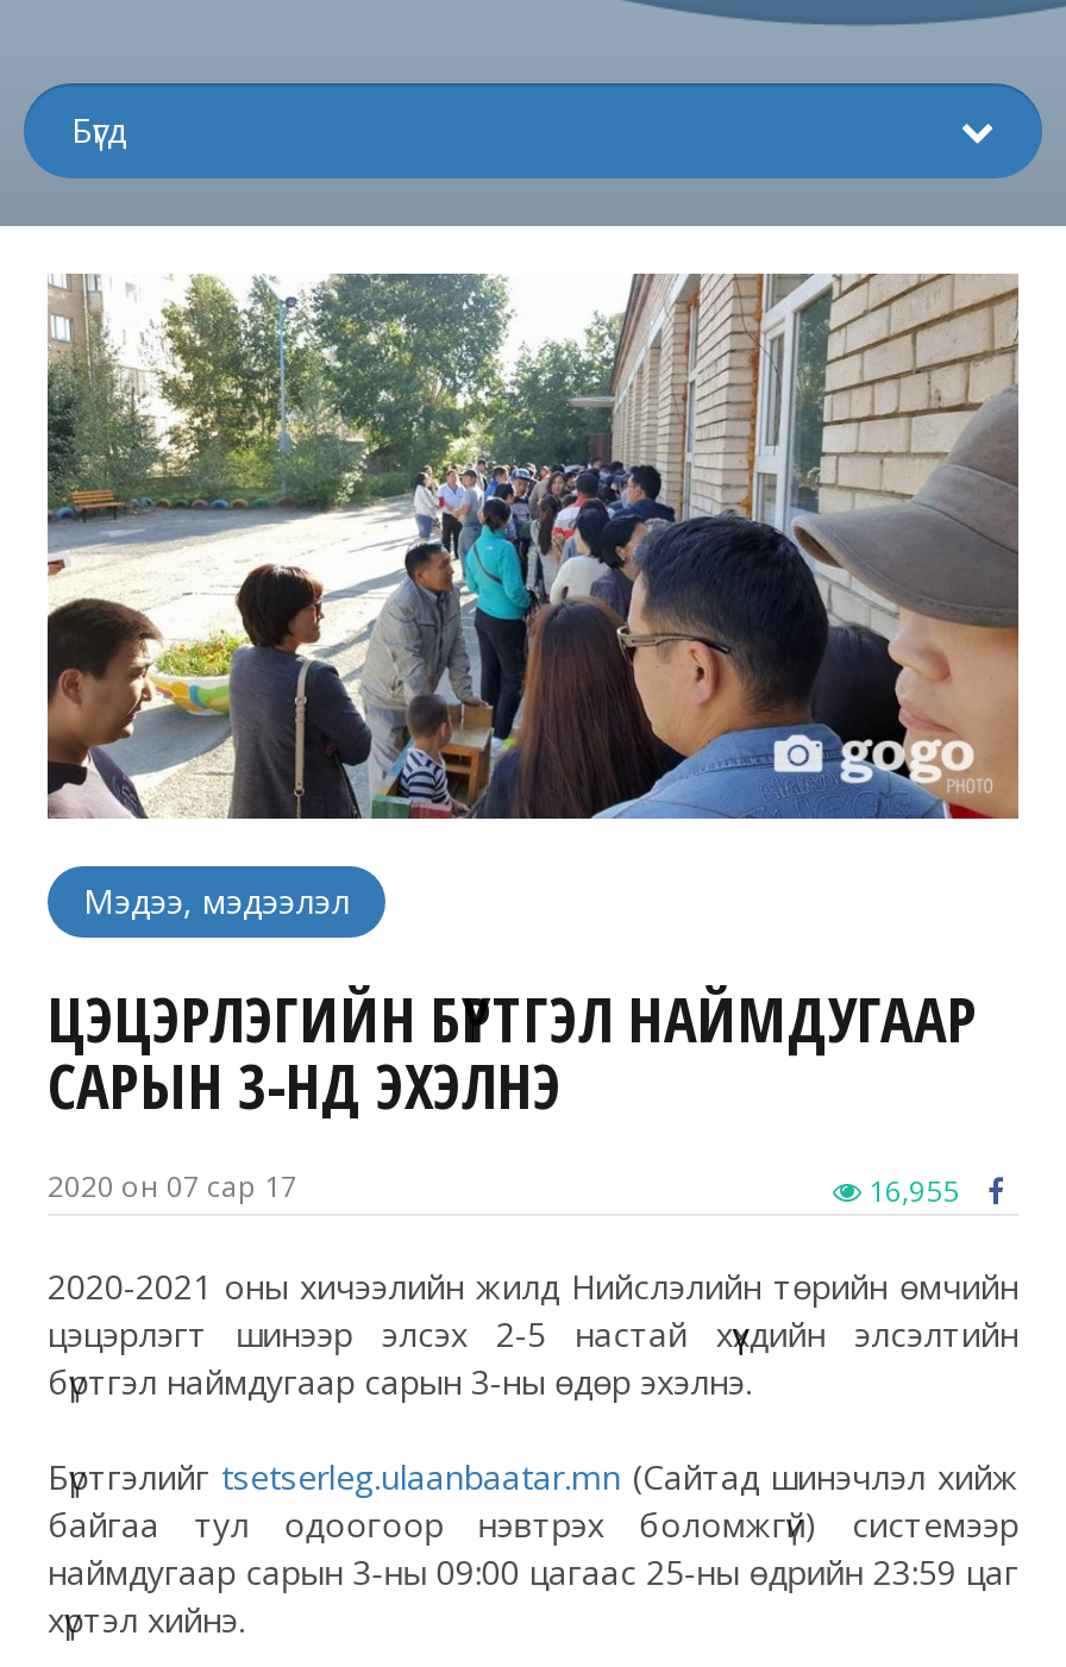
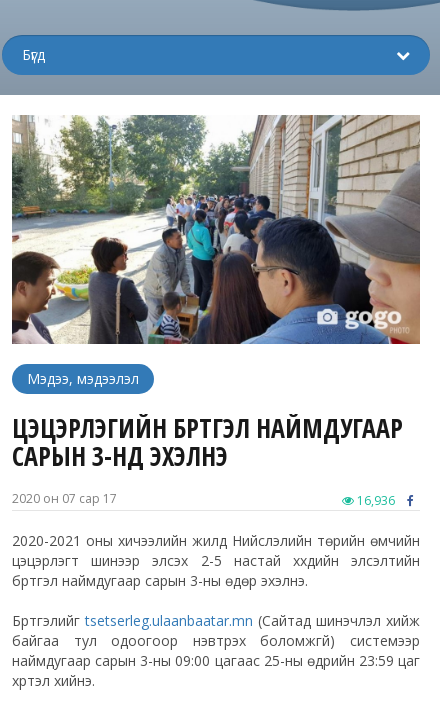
- 16,955
+ 16,936
